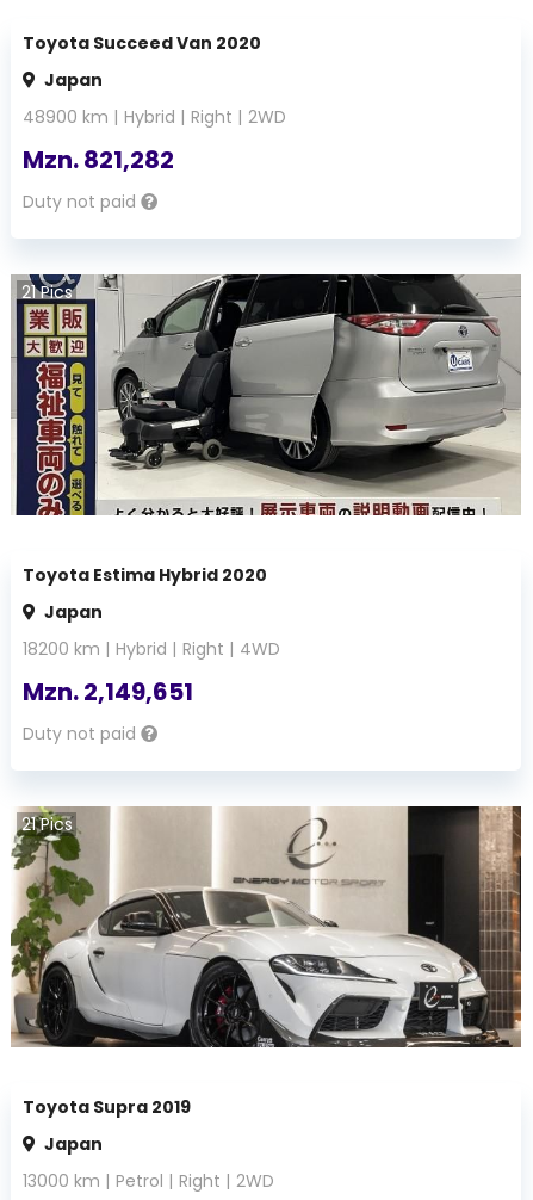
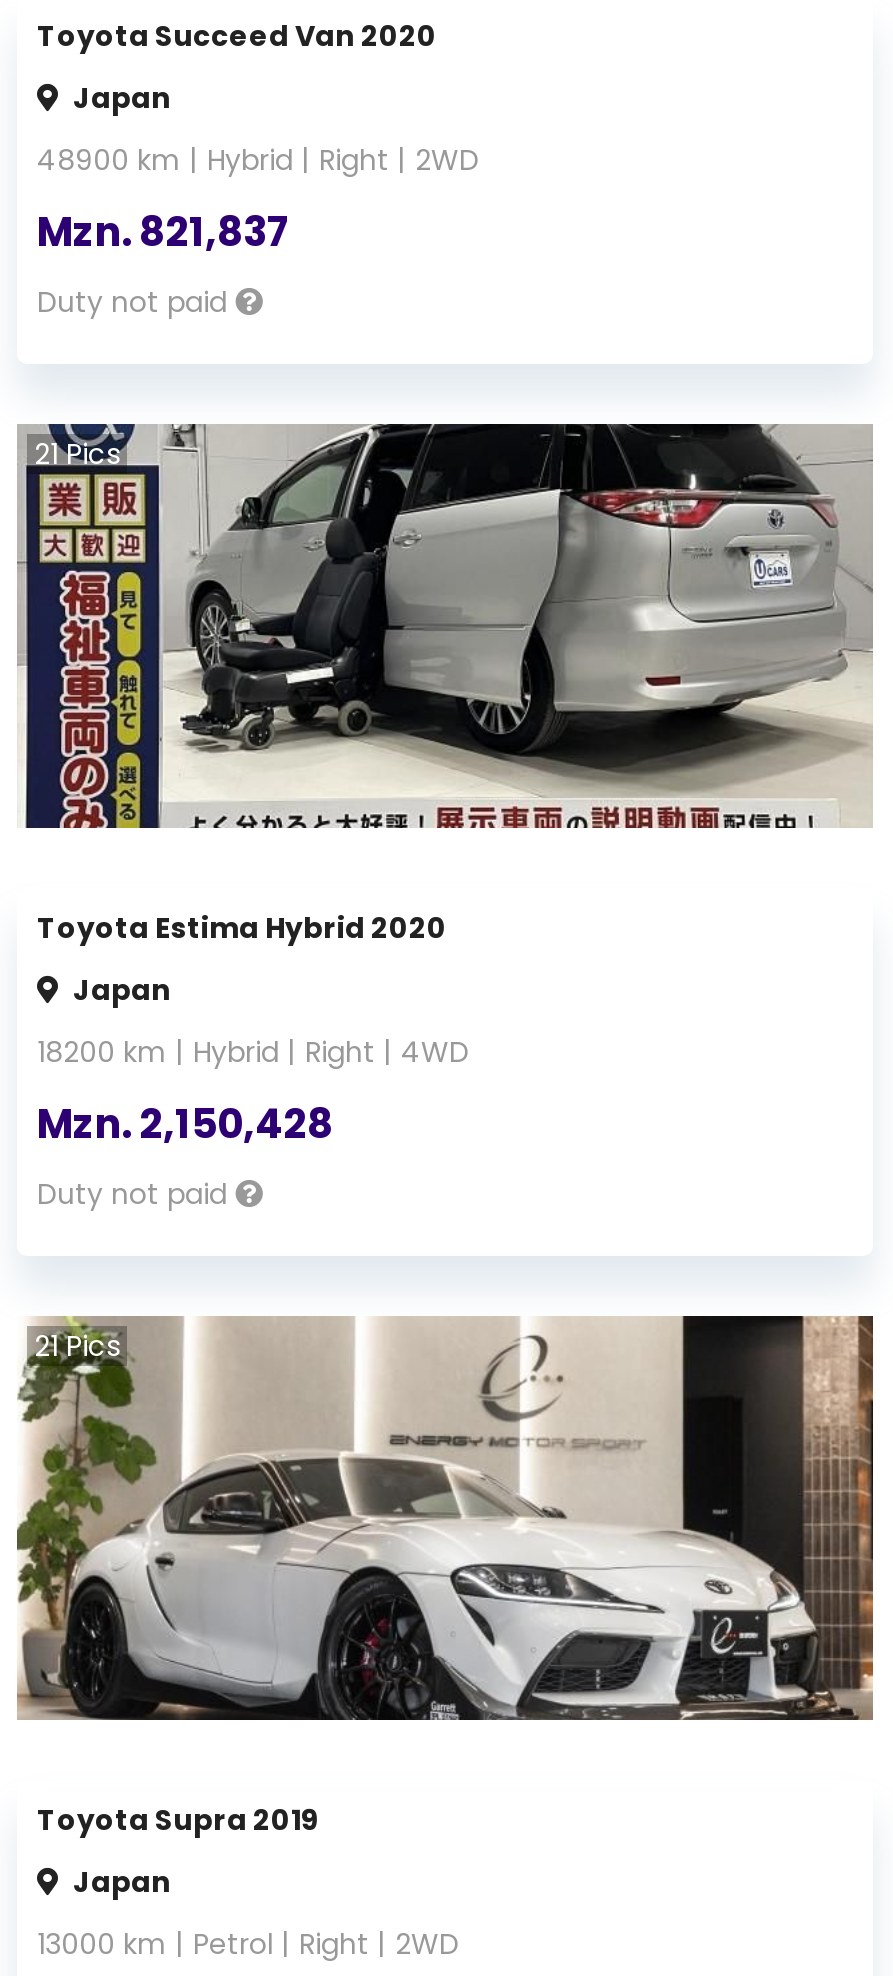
- Mzn. 821,282
+ Mzn. 821,837

- Mzn. 2,149,651
+ Mzn. 2,150,428
